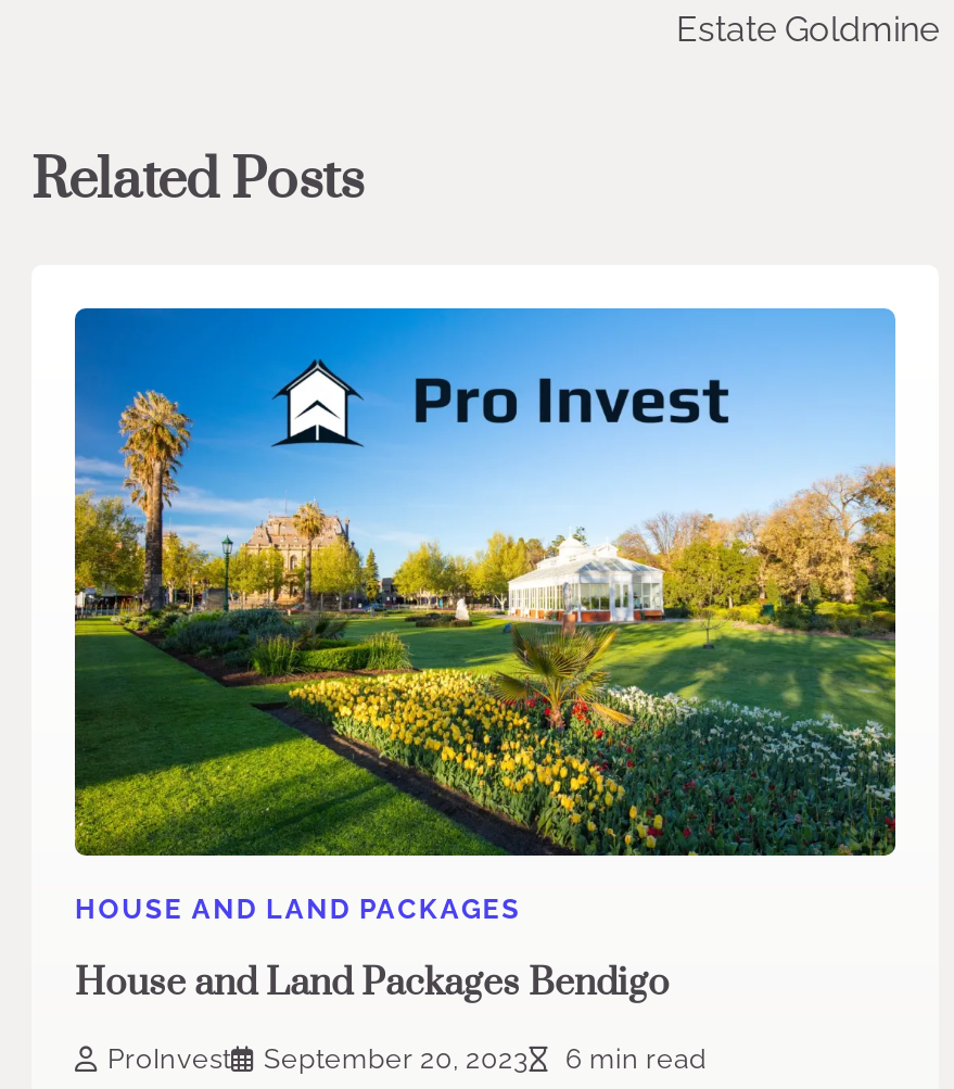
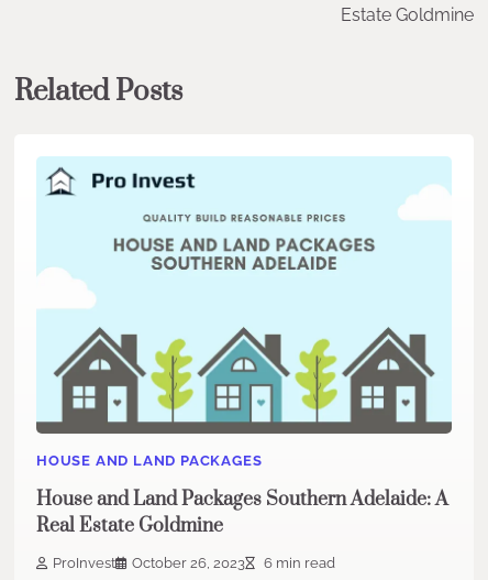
- [image]
+ [image]

- House and Land Packages Bendigo
+ House and Land Packages Southern Adelaide: A
+ Real Estate Goldmine

- ProInvest September 20, 2023 6 min read
+ ProInvest October 26, 2023 6 min read
